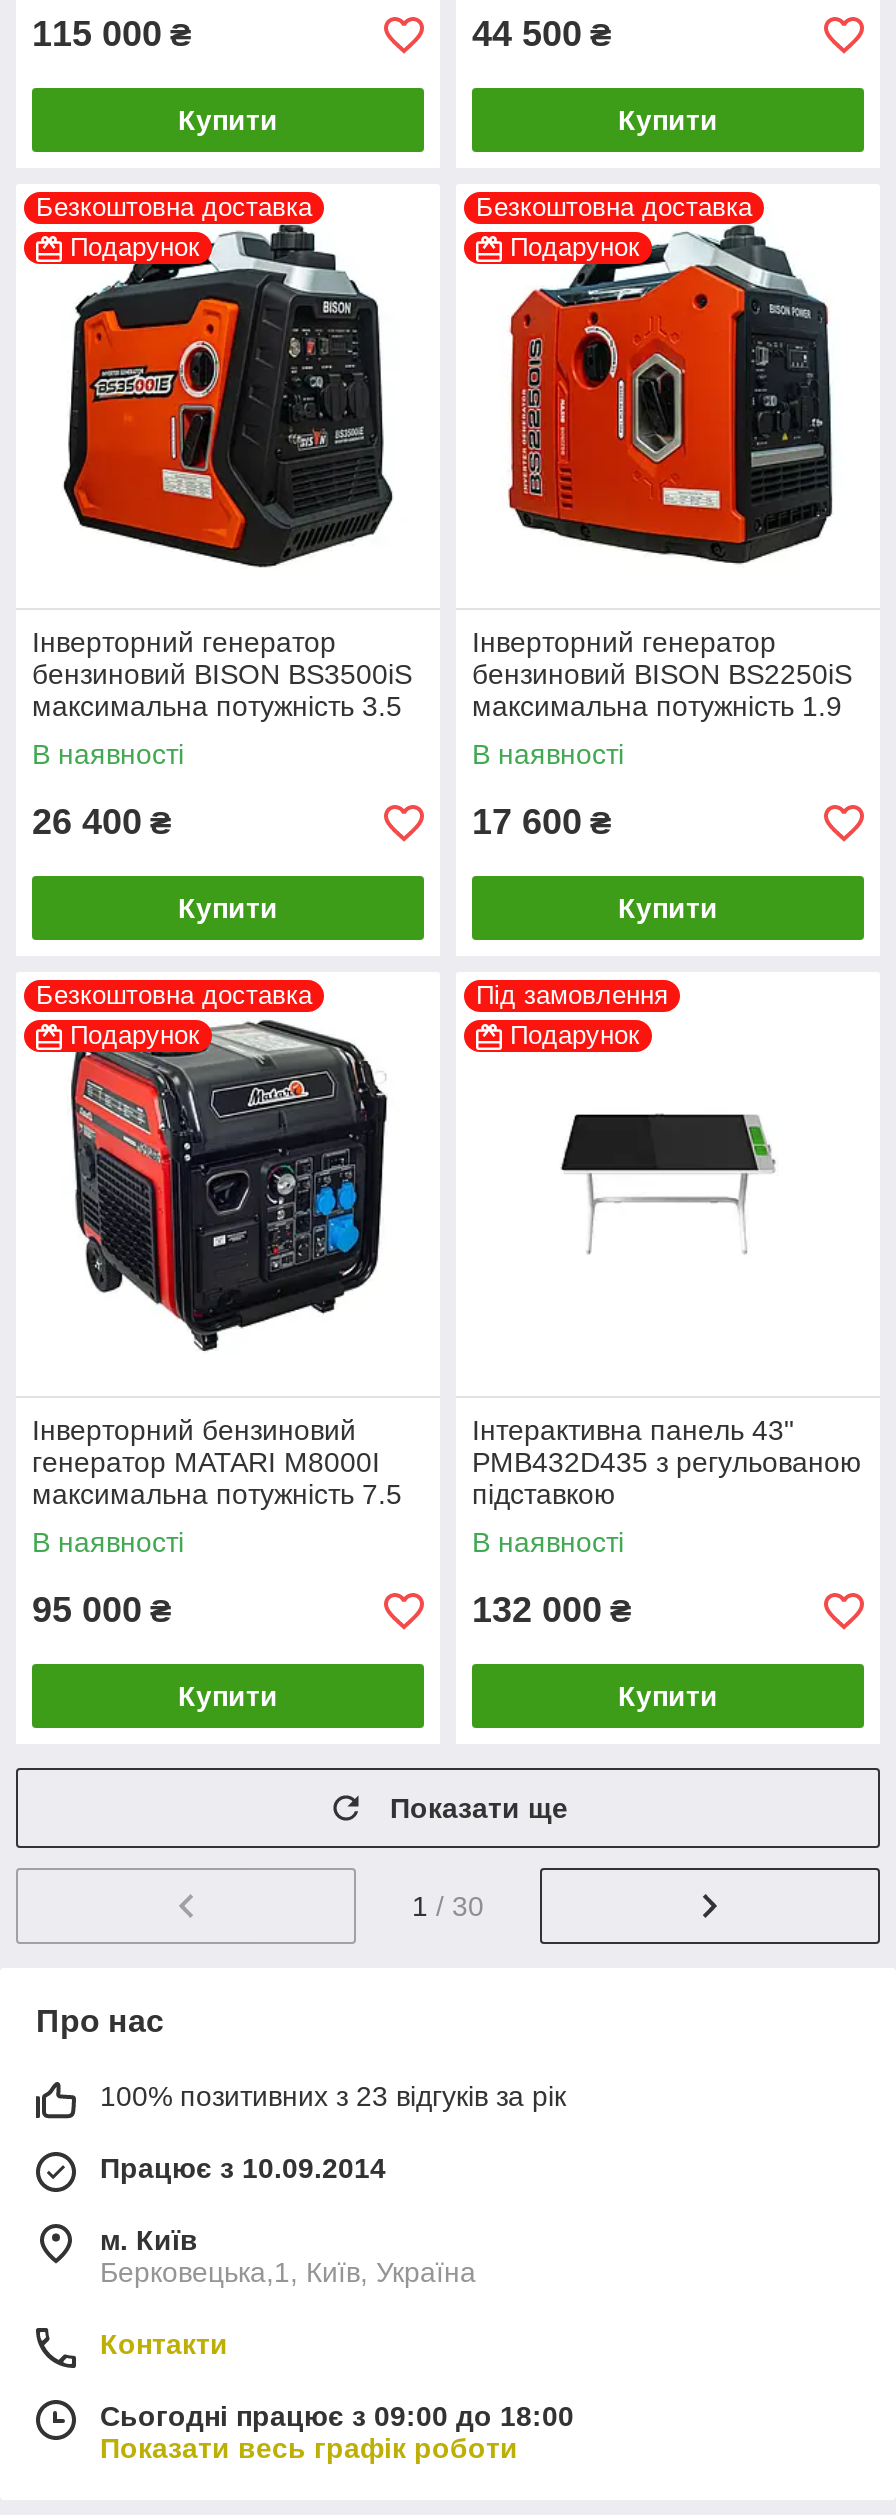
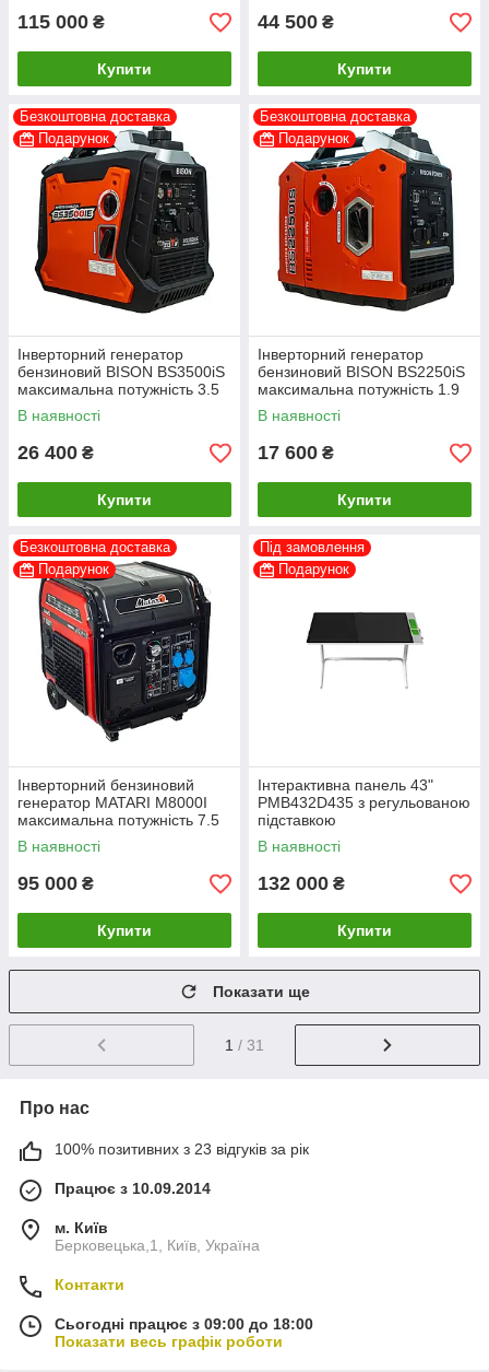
- 1 / 30
+ 1 / 31
